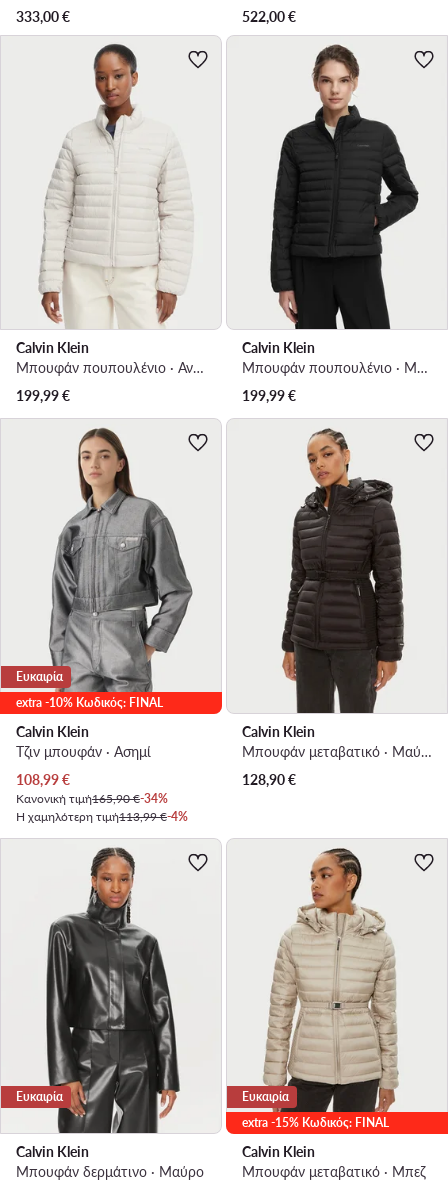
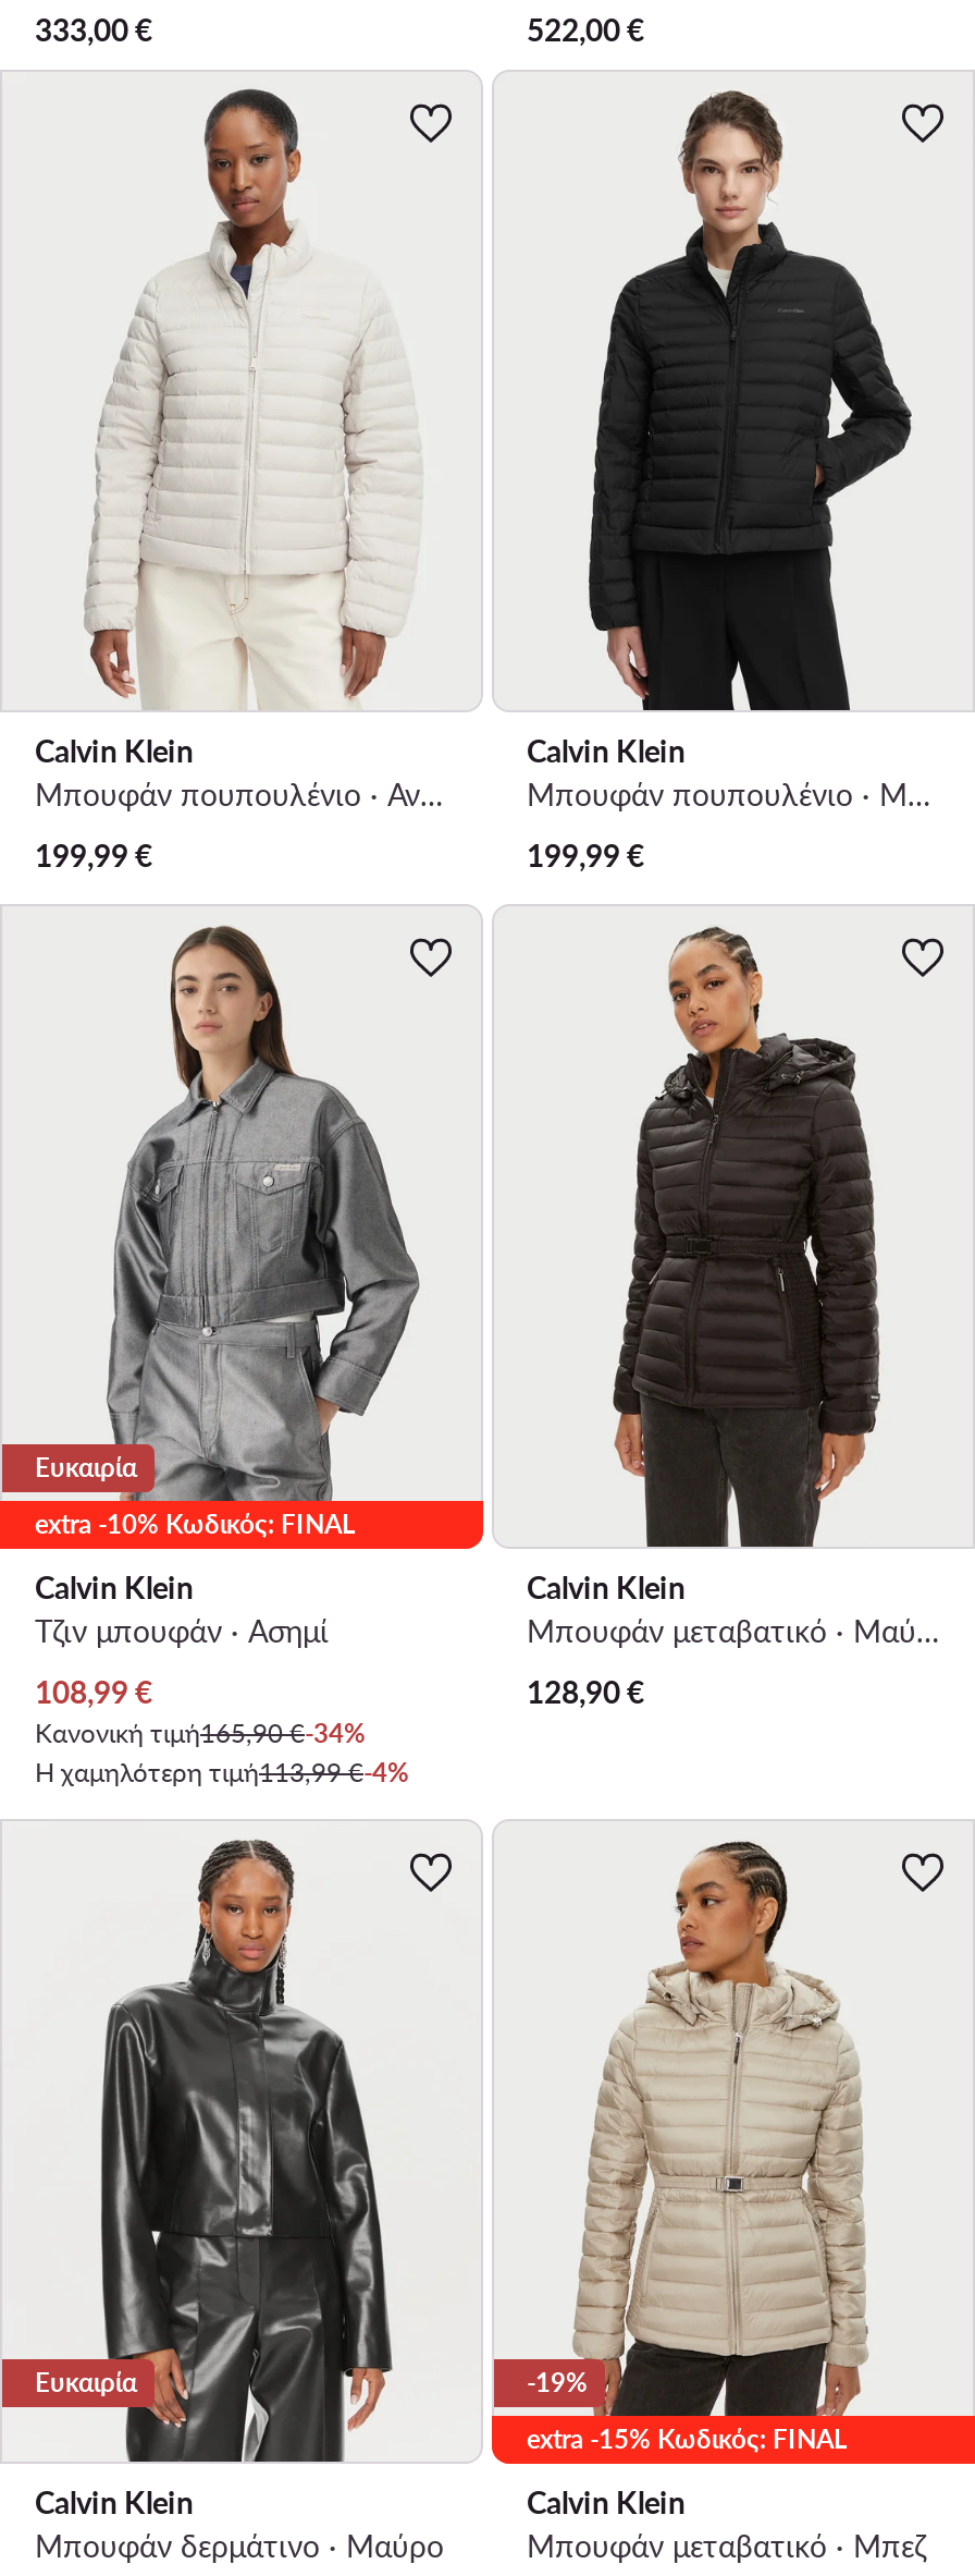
- Ευκαιρία
+ -19%
